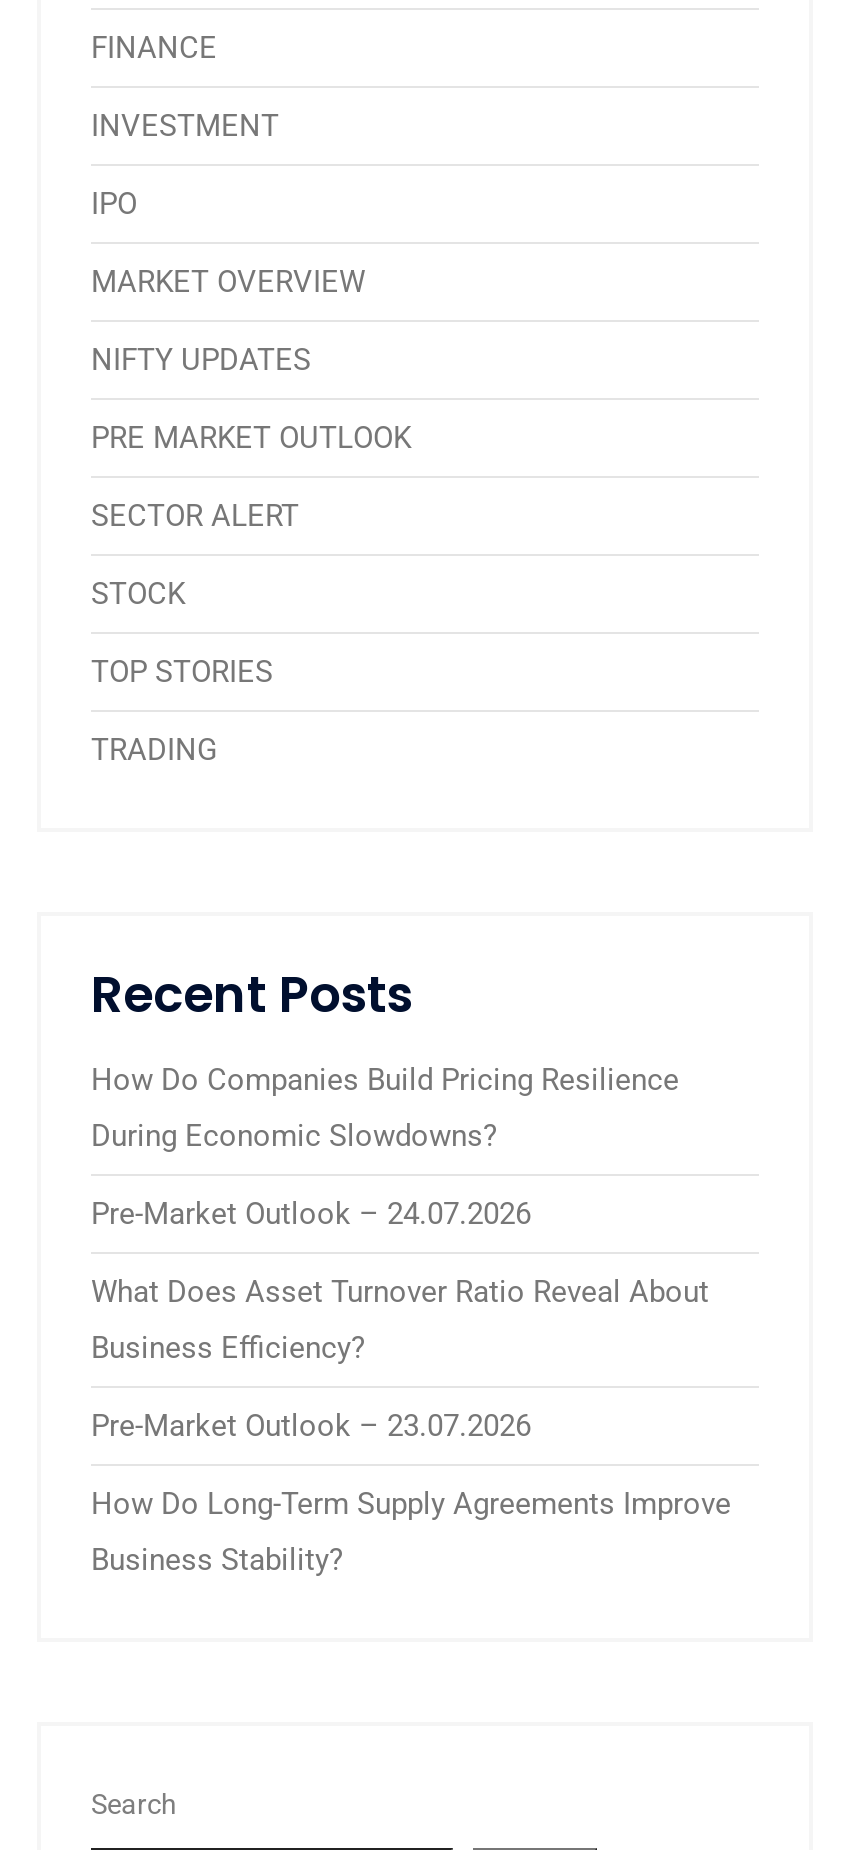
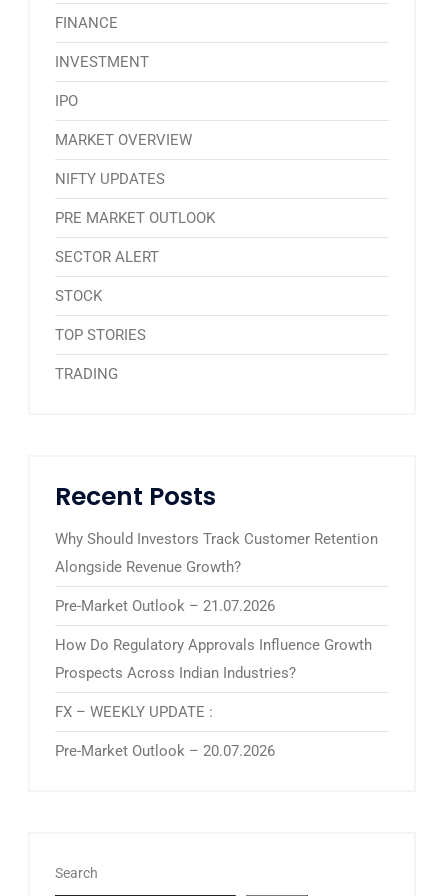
- How Do Companies Build Pricing Resilience
- During Economic Slowdowns?
- Pre-Market Outlook – 24.07.2026
- What Does Asset Turnover Ratio Reveal About
- Business Efficiency?
- Pre-Market Outlook – 23.07.2026
- How Do Long-Term Supply Agreements Improve
- Business Stability?
+ Why Should Investors Track Customer Retention
+ Alongside Revenue Growth?
+ Pre-Market Outlook – 21.07.2026
+ How Do Regulatory Approvals Influence Growth
+ Prospects Across Indian Industries?
+ FX – WEEKLY UPDATE :
+ Pre-Market Outlook – 20.07.2026
